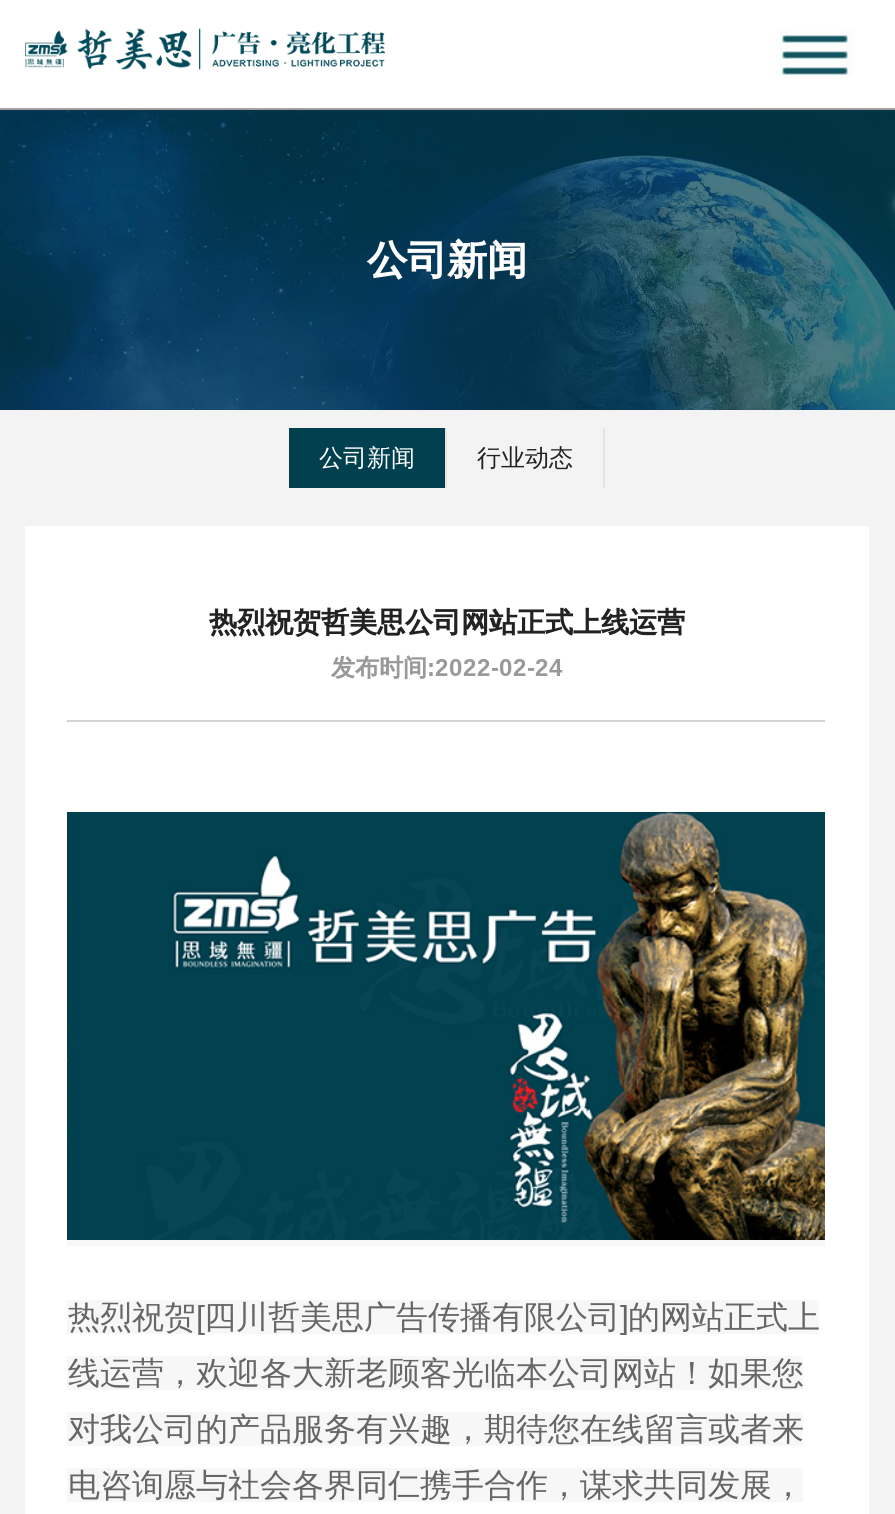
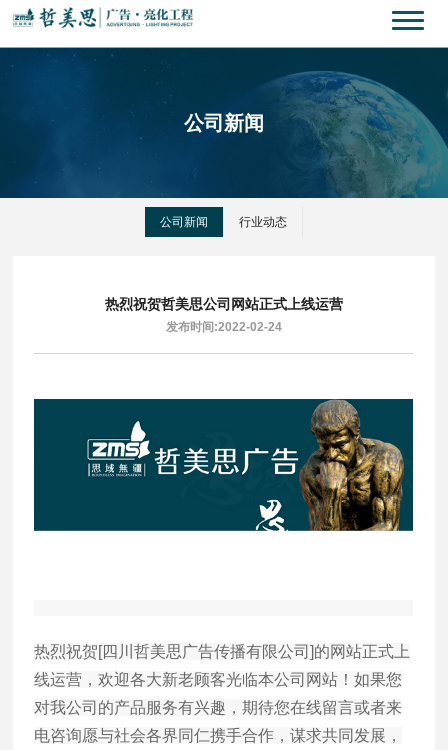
- [image]
